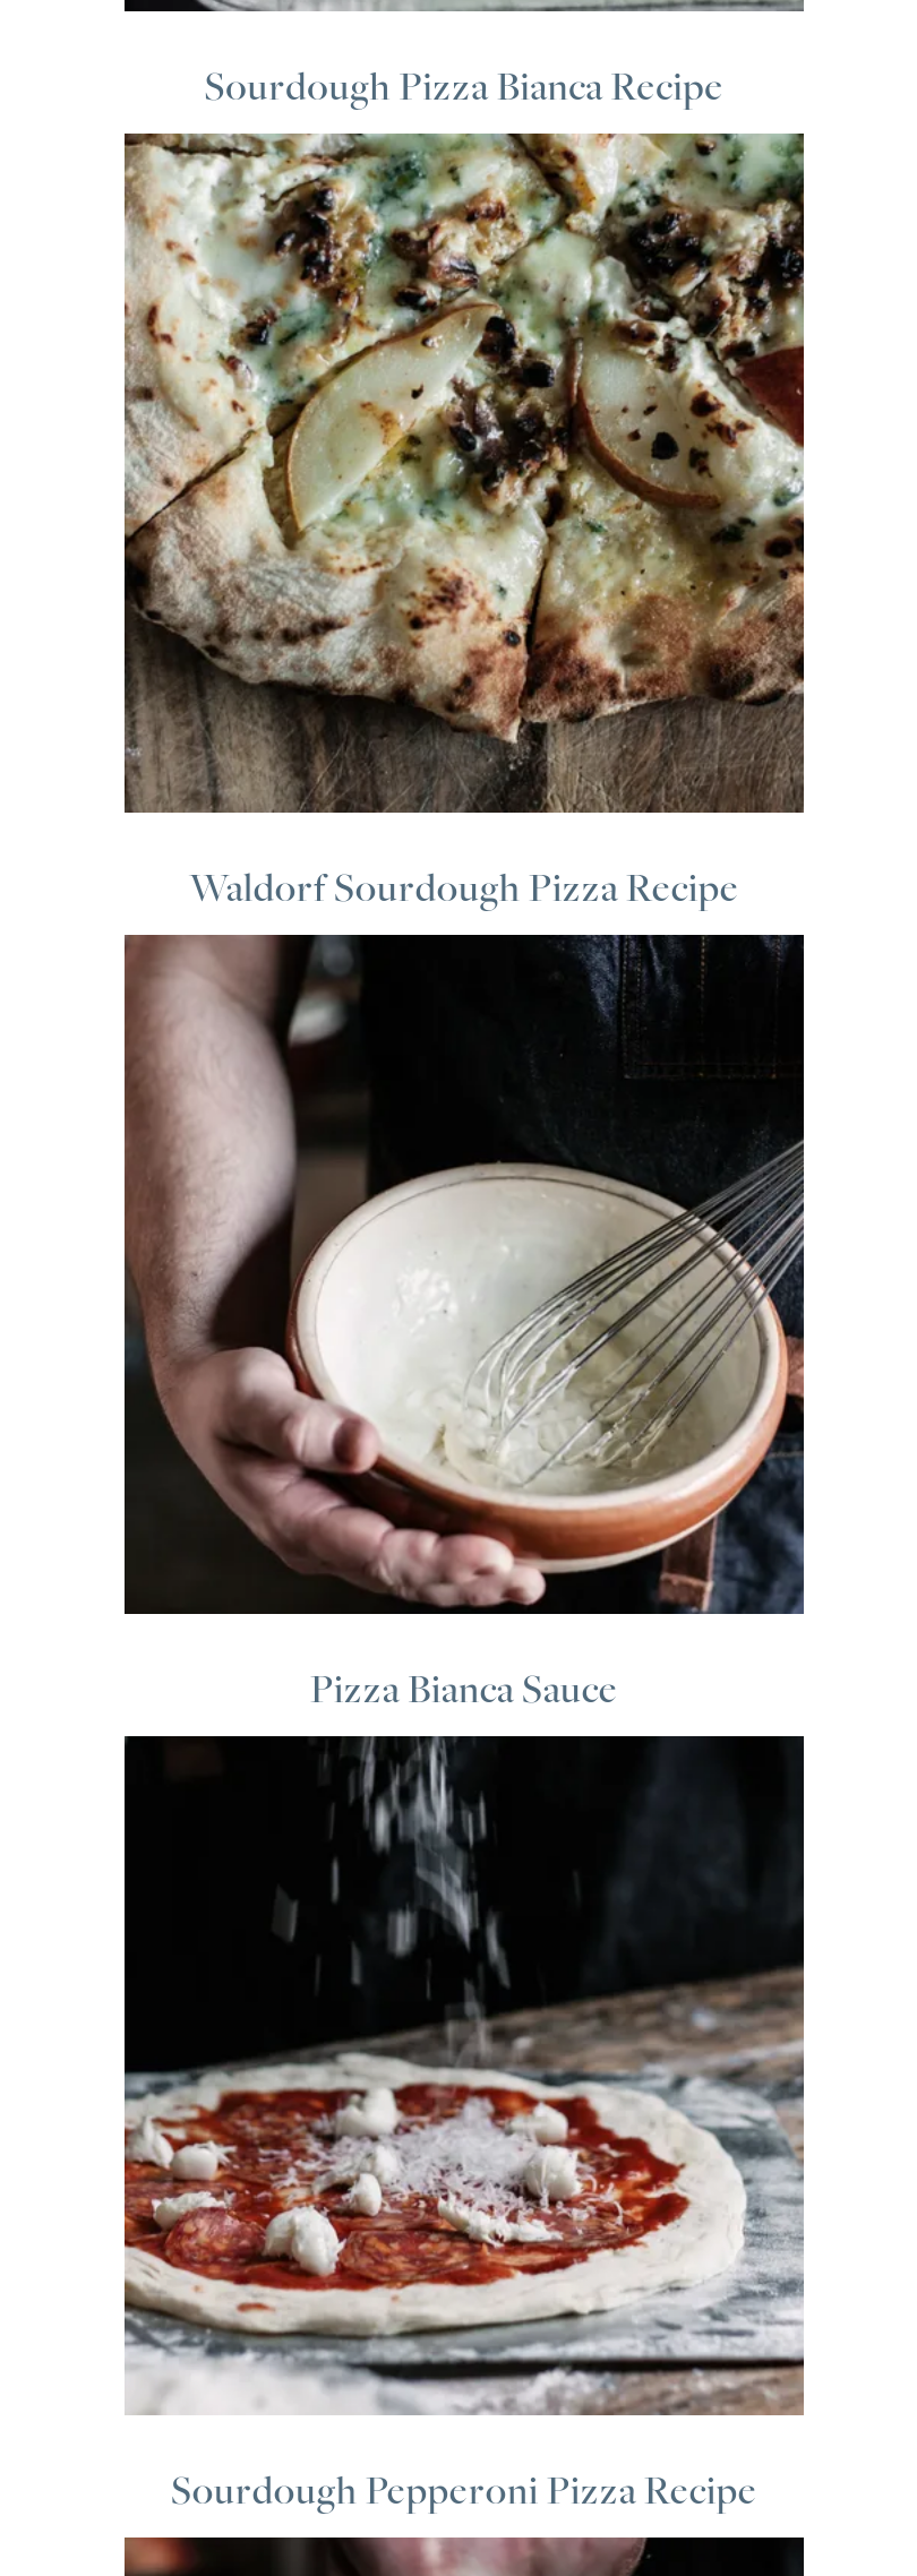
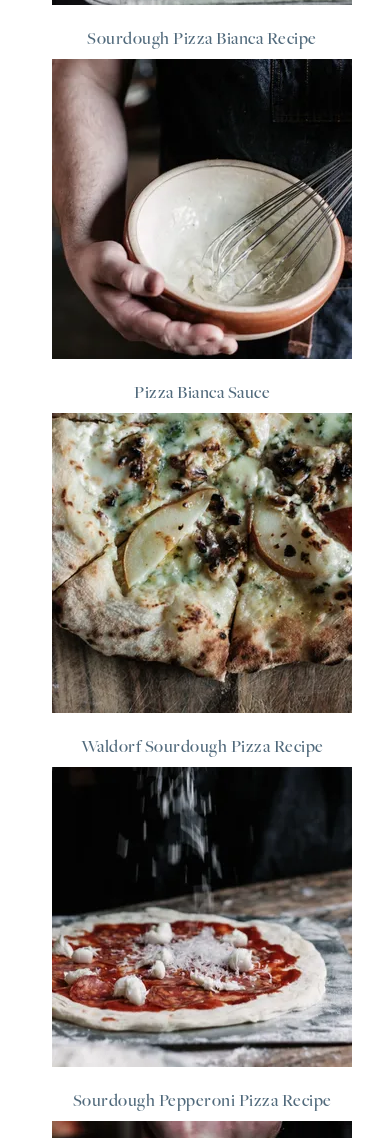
moved down: [image] | Waldorf Sourdough Pizza Recipe

moved up: [image] | Pizza Bianca Sauce
